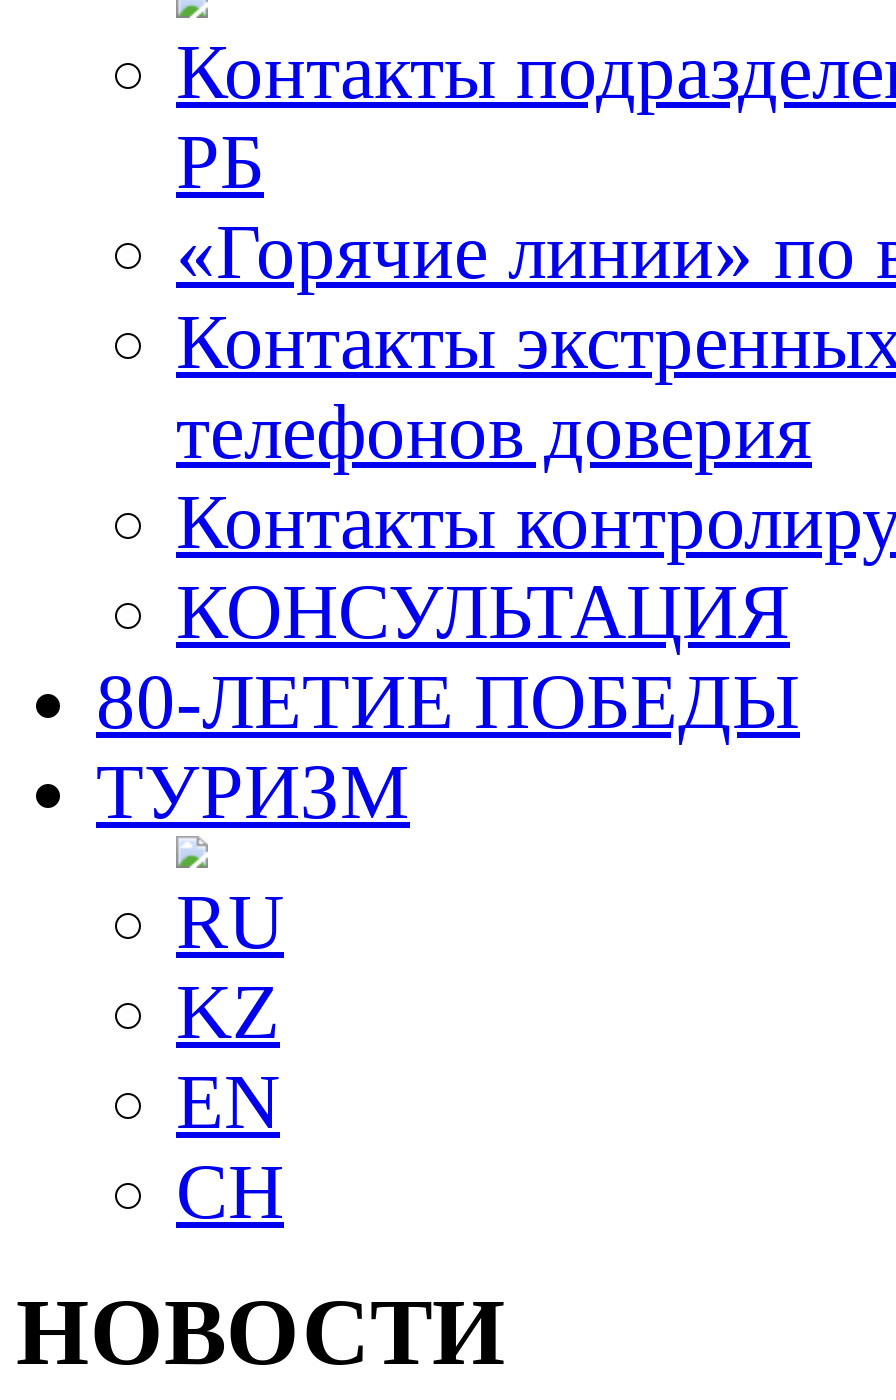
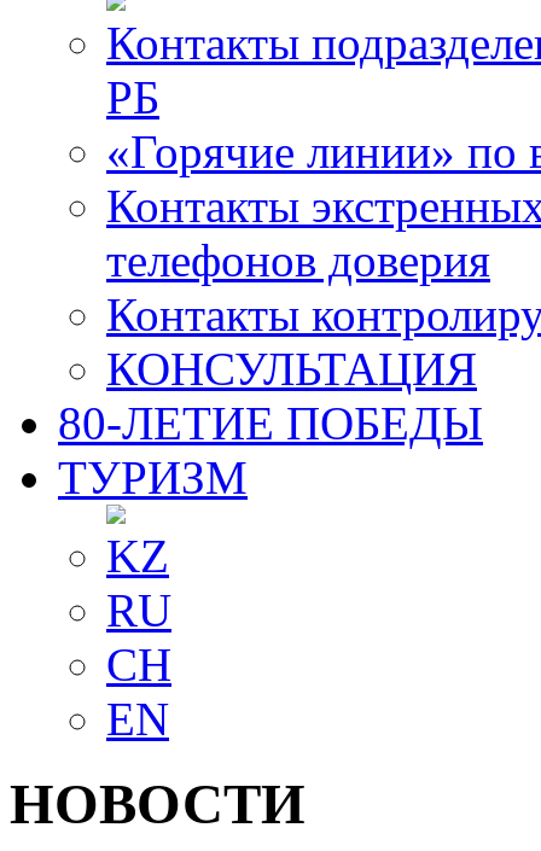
moved down: RU

moved up: KZ

moved down: EN

moved up: CH
